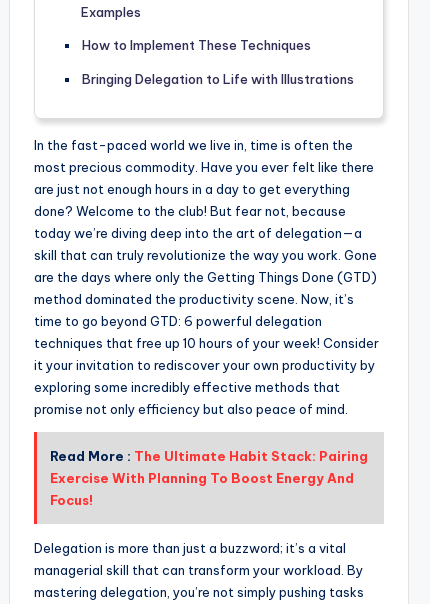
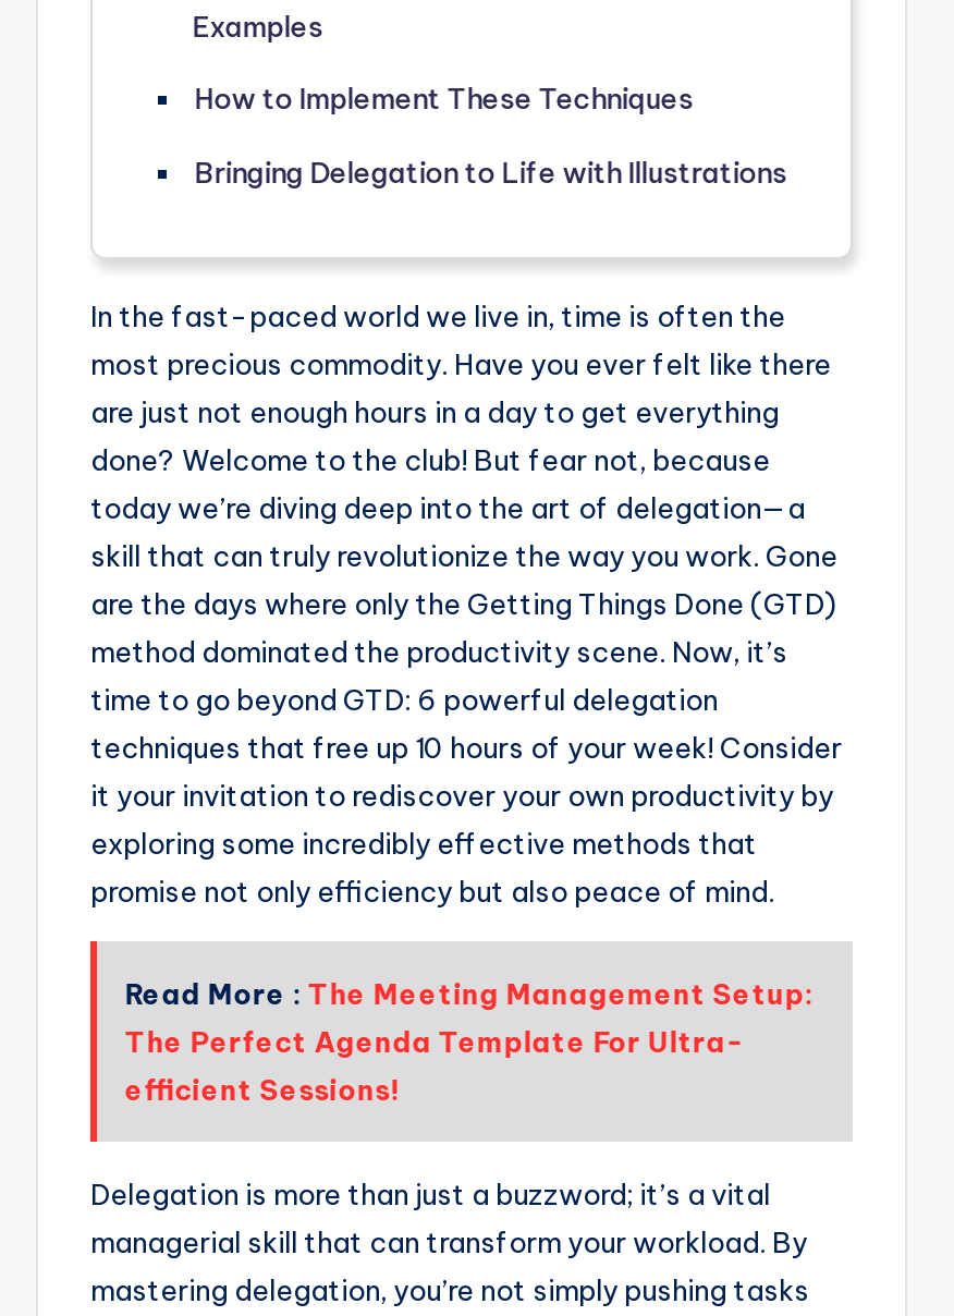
- Read More : The Ultimate Habit Stack: Pairing
- Exercise With Planning To Boost Energy And
- Focus!
+ Read More : The Meeting Management Setup:
+ The Perfect Agenda Template For Ultra-
+ efficient Sessions!
